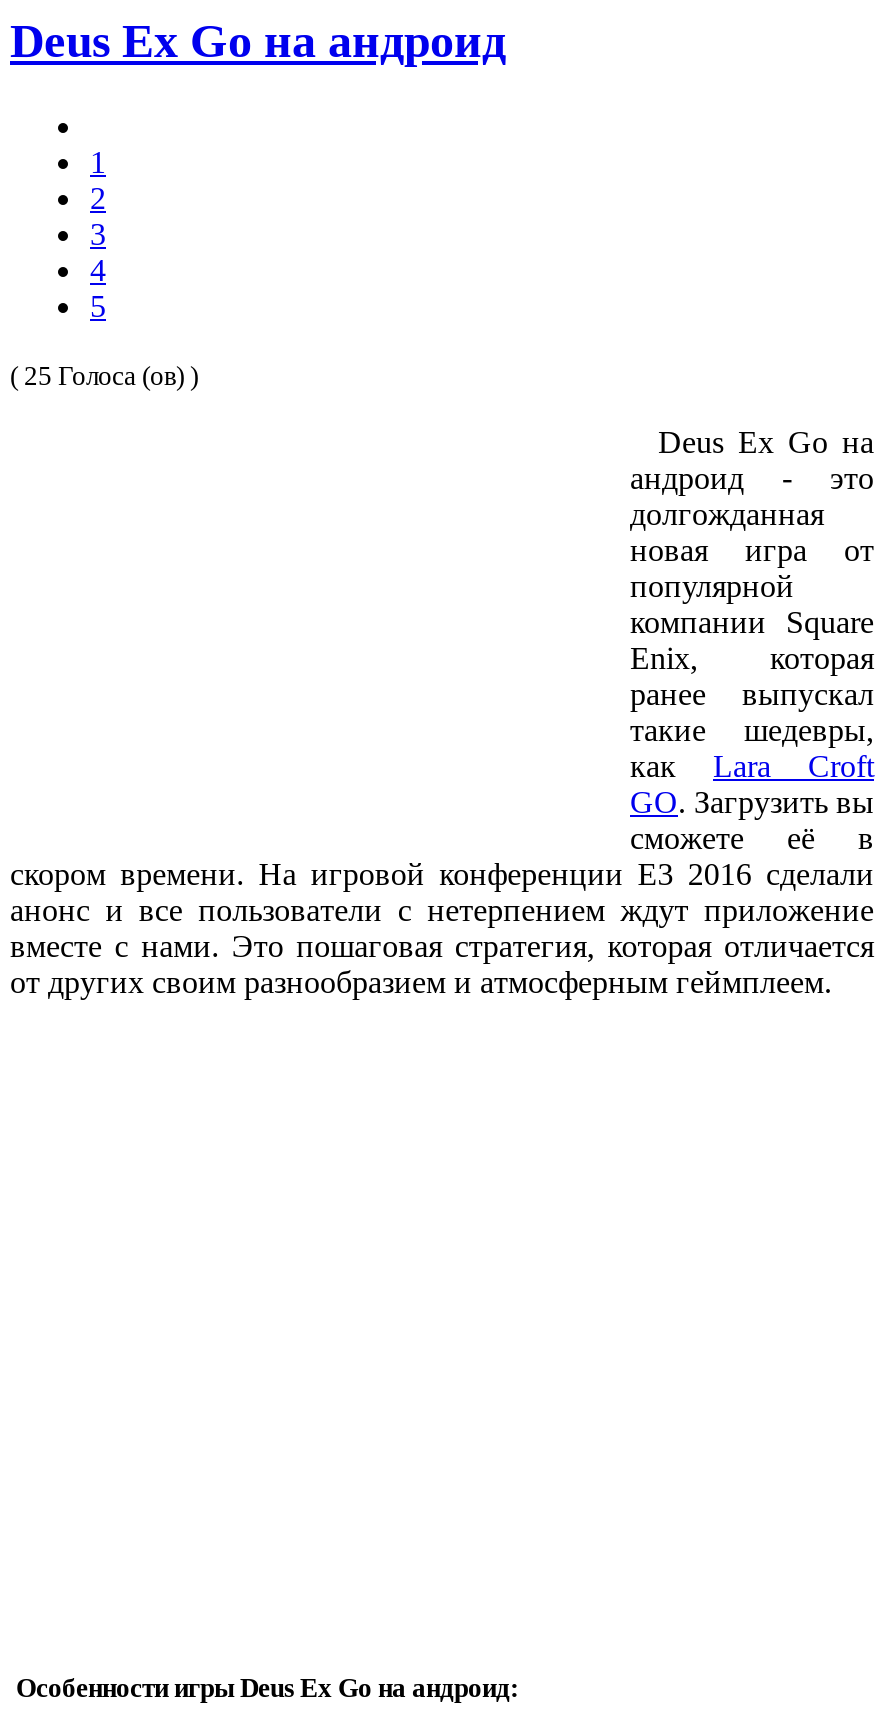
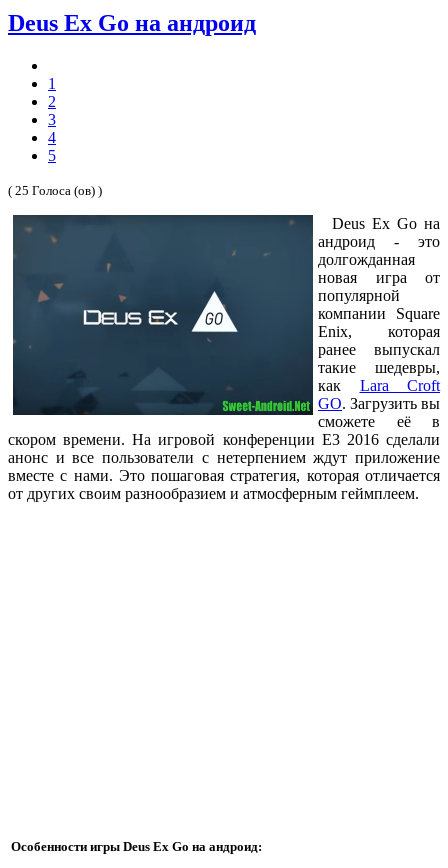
+ [image]
